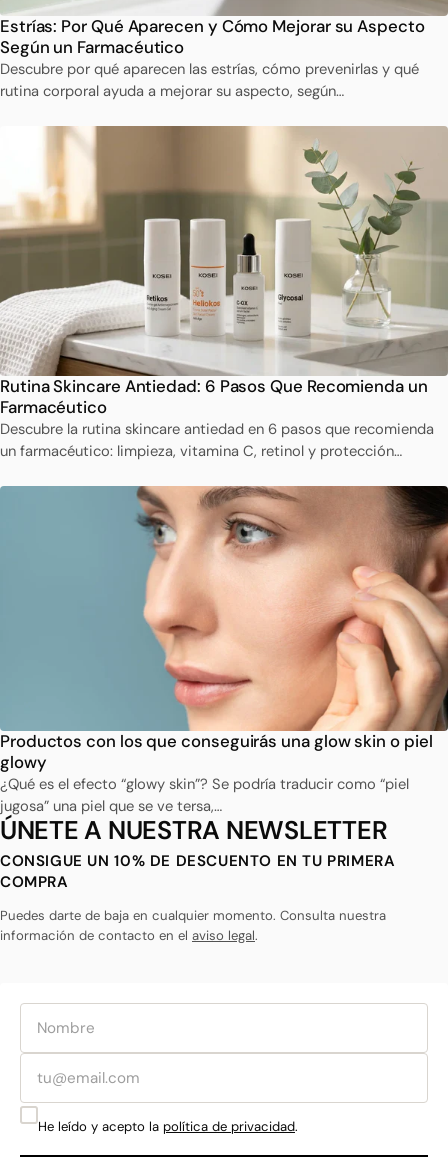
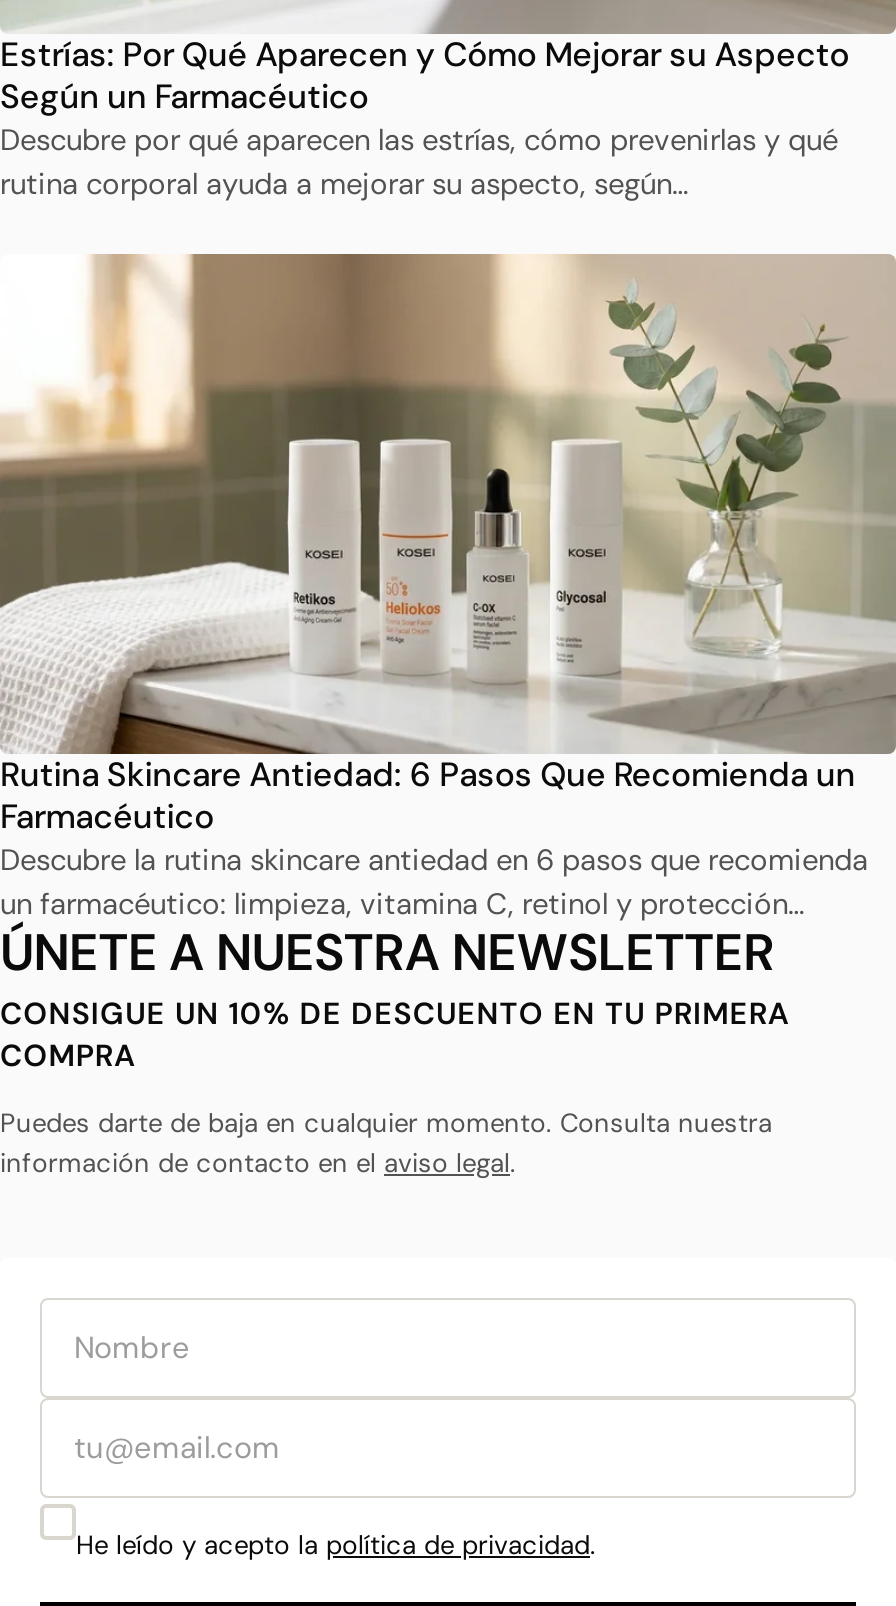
- [image]
- Productos con los que conseguirás una glow skin o piel
- glowy
- ¿Qué es el efecto “glowy skin”? Se podría traducir como “piel
- jugosa” una piel que se ve tersa,…
